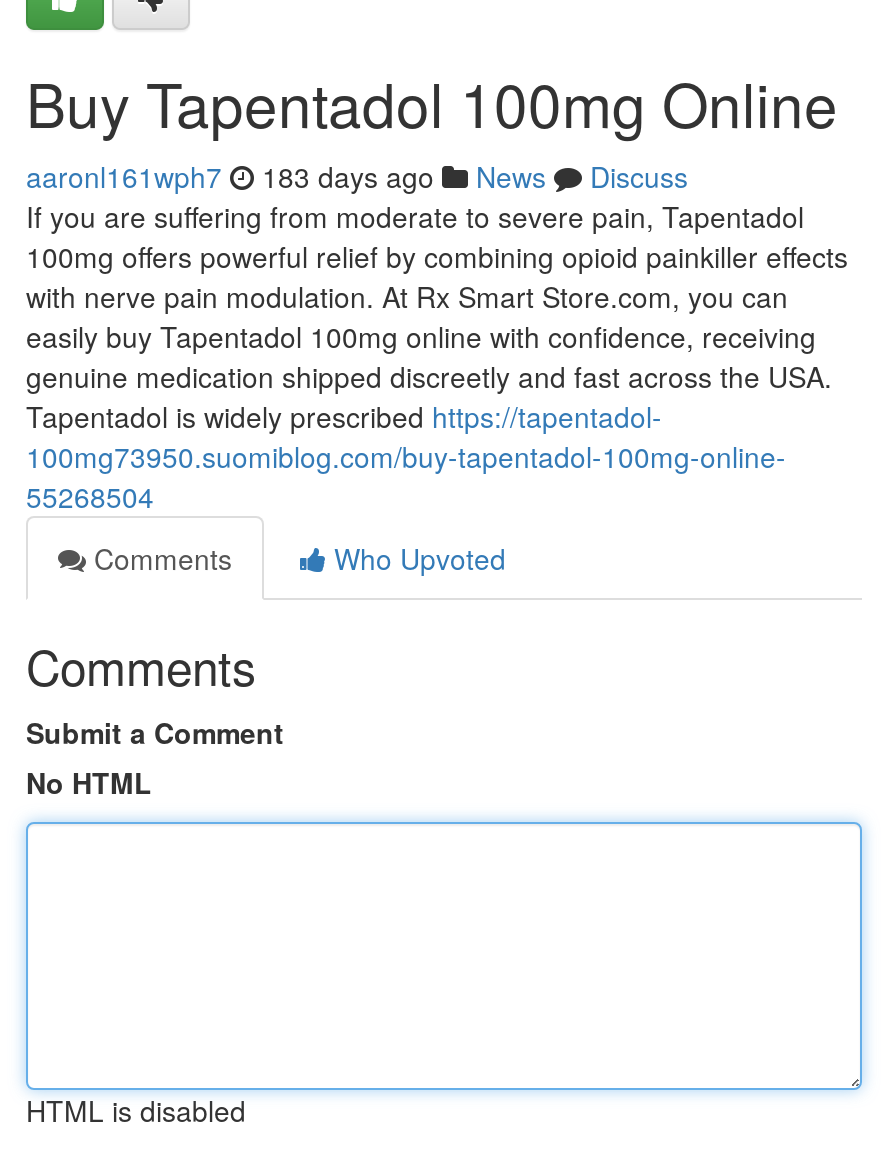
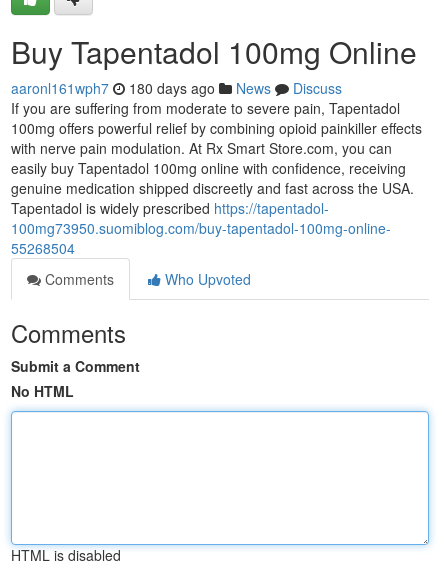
- aaronl161wph7 183 days ago News Discuss
+ aaronl161wph7 180 days ago News Discuss
